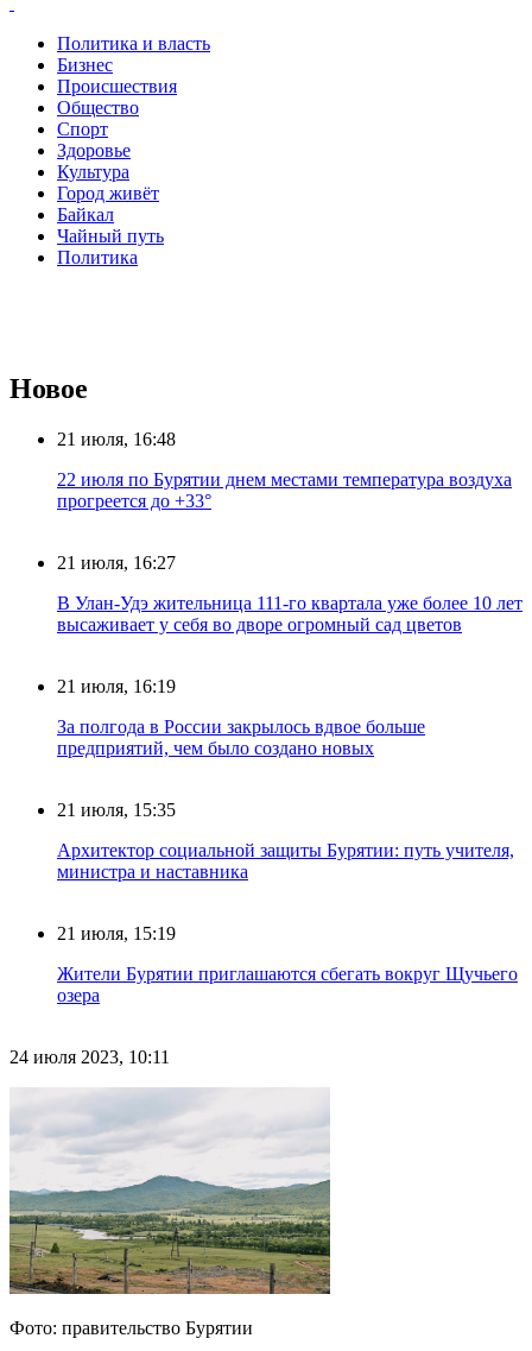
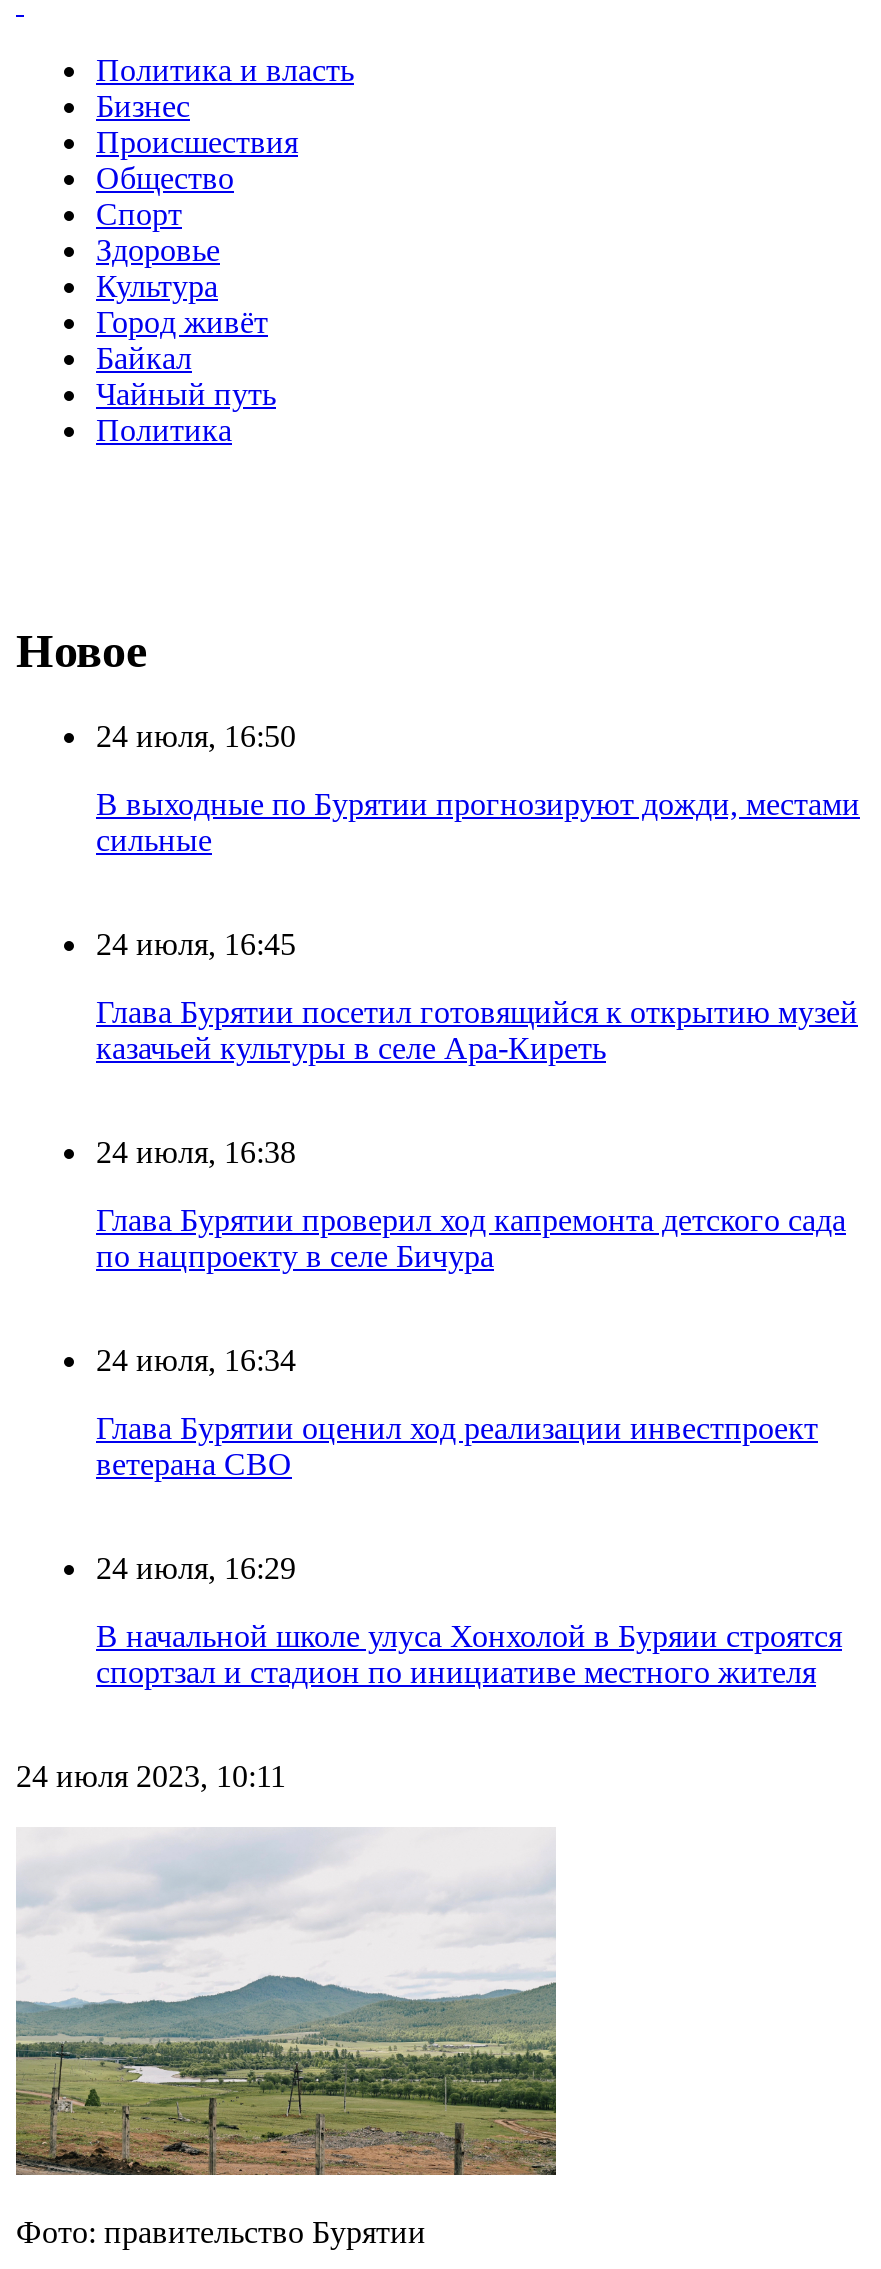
- 21 июля, 16:48
+ 24 июля, 16:50

- 22 июля по Бурятии днем местами температура воздуха
- прогреется до +33°
+ В выходные по Бурятии прогнозируют дожди, местами
+ сильные

- 21 июля, 16:27
+ 24 июля, 16:45

- В Улан-Удэ жительница 111-го квартала уже более 10 лет
- высаживает у себя во дворе огромный сад цветов
+ Глава Бурятии посетил готовящийся к открытию музей
+ казачьей культуры в селе Ара-Киреть

- 21 июля, 16:19
+ 24 июля, 16:38

- За полгода в России закрылось вдвое больше
- предприятий, чем было создано новых
+ Глава Бурятии проверил ход капремонта детского сада
+ по нацпроекту в селе Бичура

- 21 июля, 15:35
+ 24 июля, 16:34

- Архитектор социальной защиты Бурятии: путь учителя,
- министра и наставника
+ Глава Бурятии оценил ход реализации инвестпроект
+ ветерана СВО

- 21 июля, 15:19
+ 24 июля, 16:29

- Жители Бурятии приглашаются сбегать вокруг Щучьего
- озера
+ В начальной школе улуса Хонхолой в Буряии строятся
+ спортзал и стадион по инициативе местного жителя
